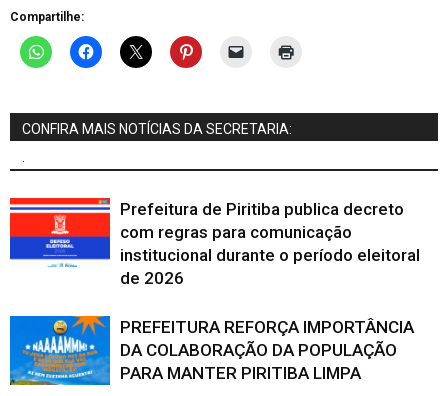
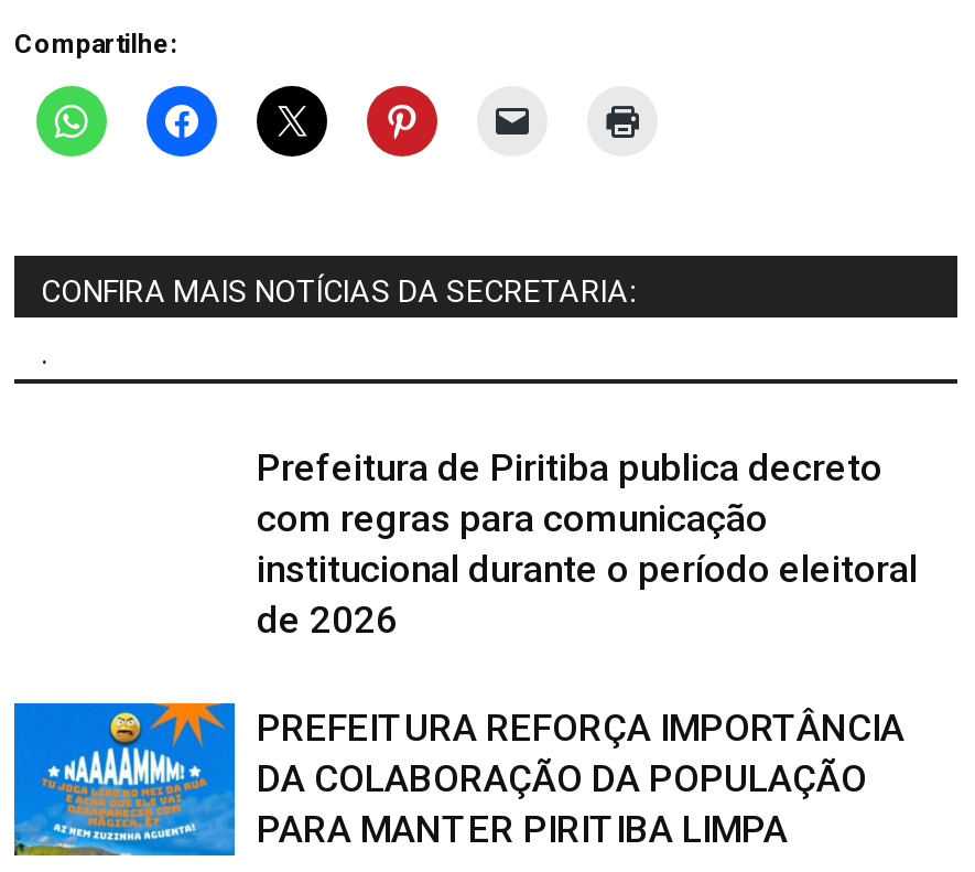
- [image]
